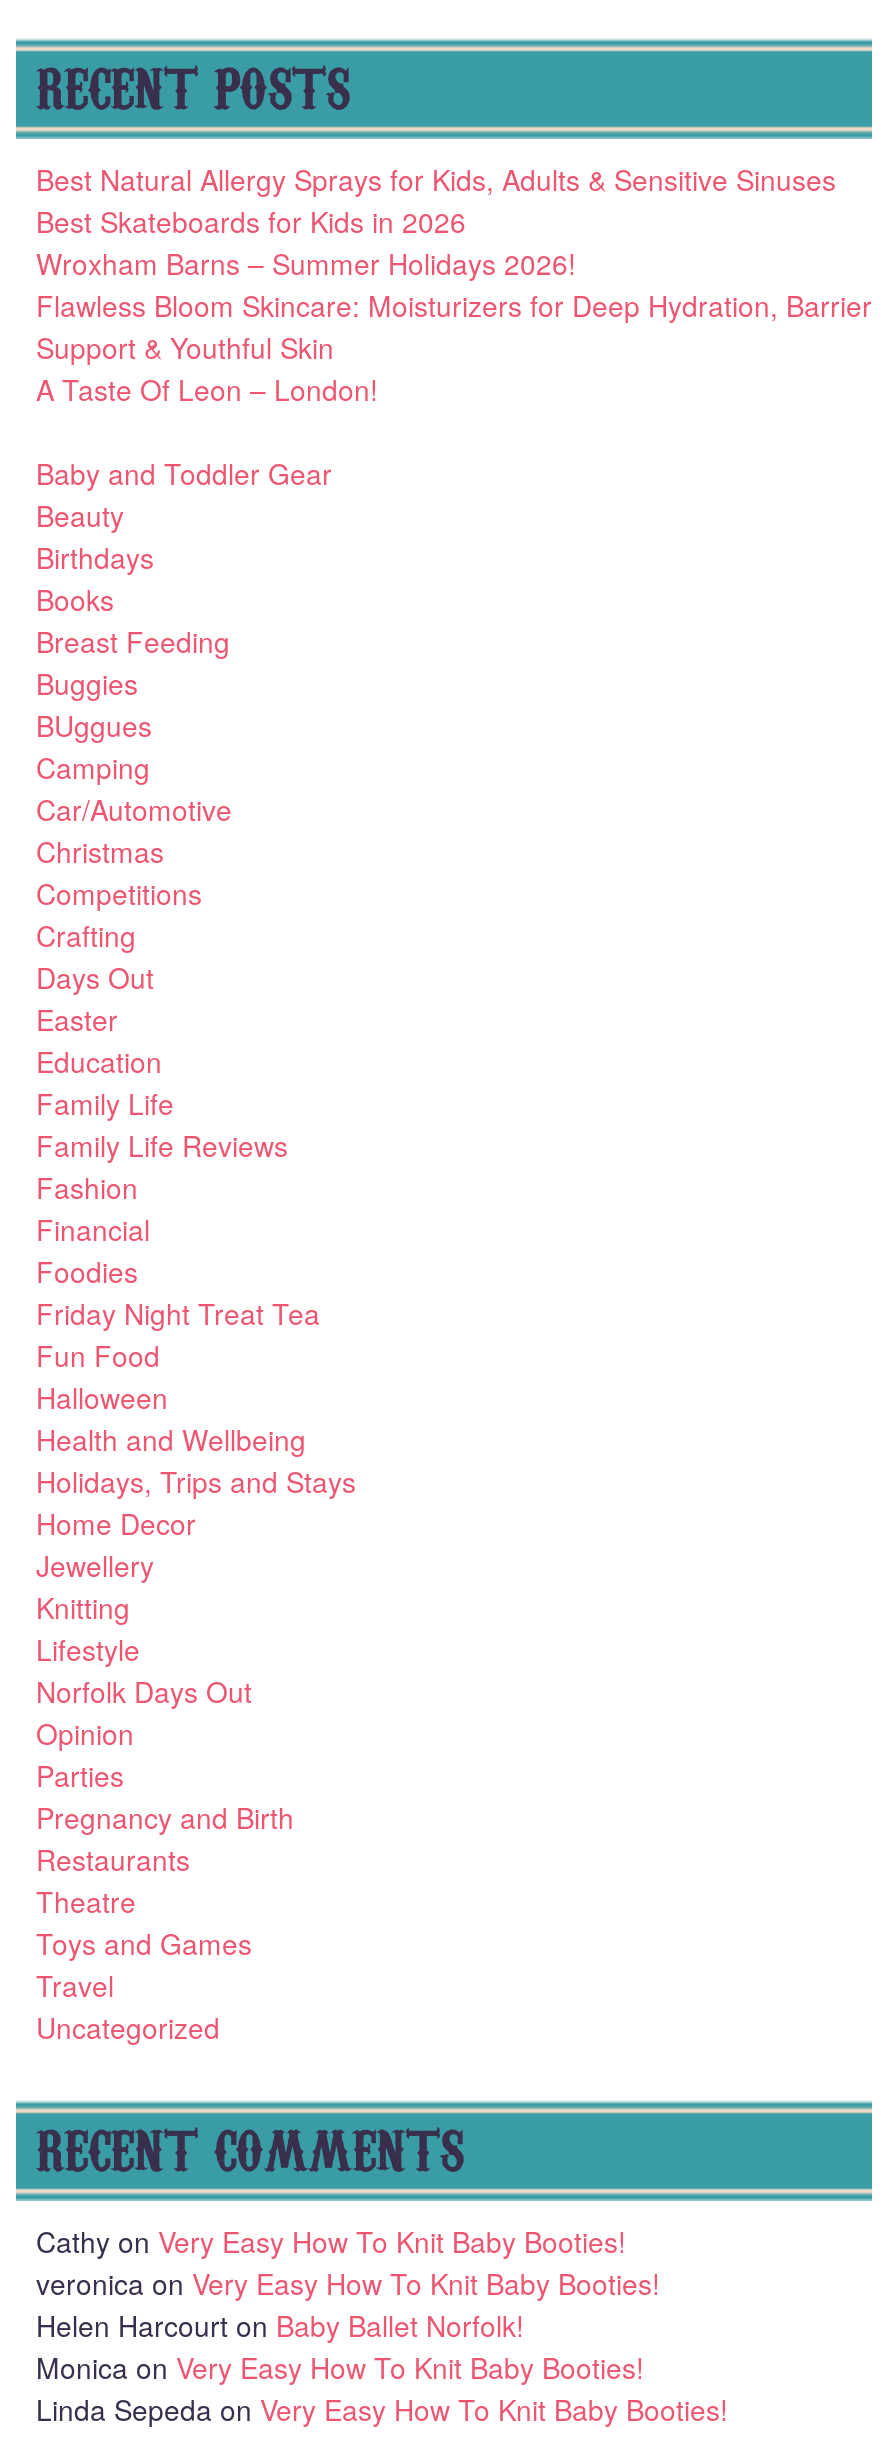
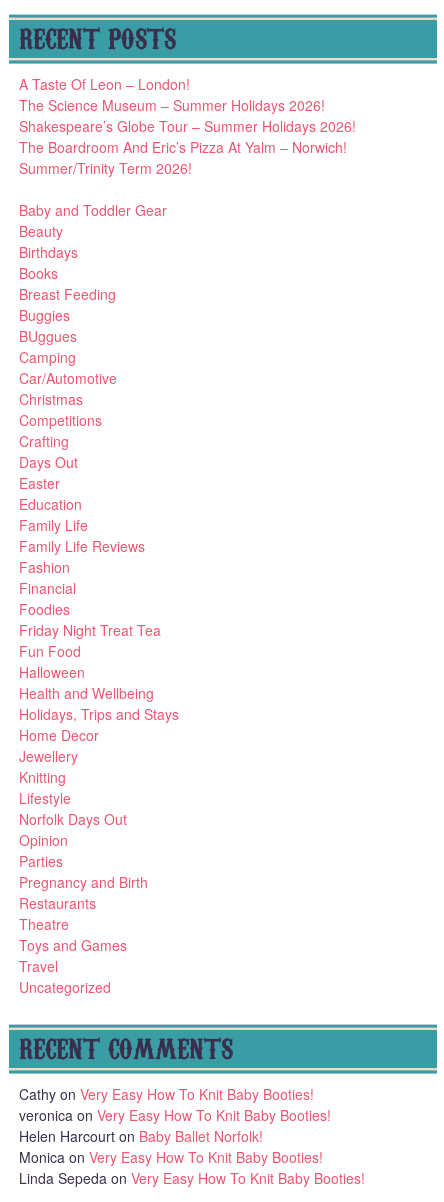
- Best Natural Allergy Sprays for Kids, Adults & Sensitive Sinuses
- Best Skateboards for Kids in 2026
- Wroxham Barns – Summer Holidays 2026!
- Flawless Bloom Skincare: Moisturizers for Deep Hydration, Barrier
- Support & Youthful Skin

moved up: A Taste Of Leon – London!

+ The Science Museum – Summer Holidays 2026!
+ Shakespeare’s Globe Tour – Summer Holidays 2026!
+ The Boardroom And Eric’s Pizza At Yalm – Norwich!
+ Summer/Trinity Term 2026!
